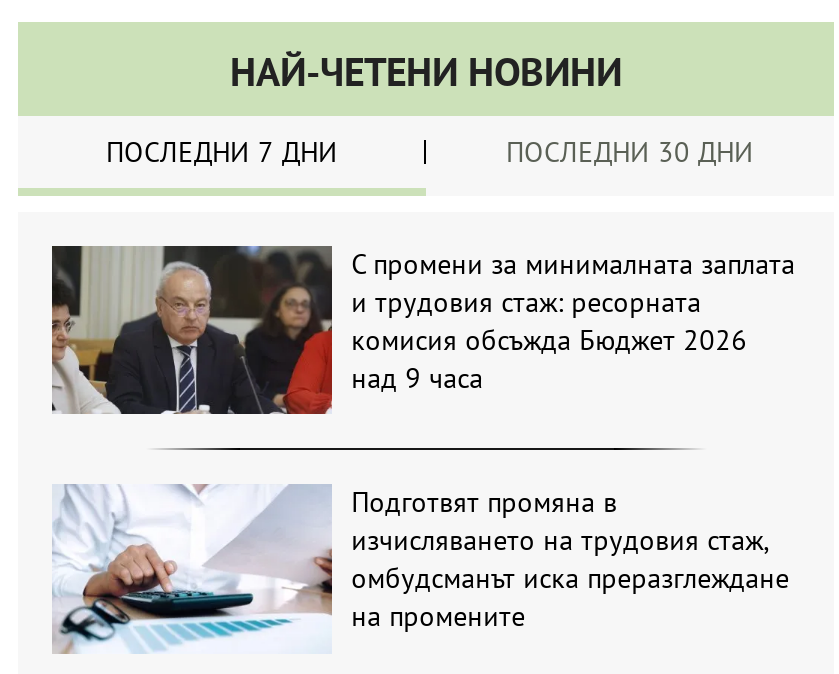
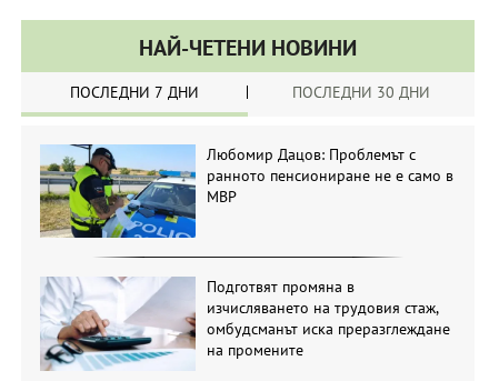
- [image]
- С промени за минималната заплата
- и трудовия стаж: ресорната
- комисия обсъжда Бюджет 2026
- над 9 часа
+ [image]
+ Любомир Дацов: Проблемът с
+ ранното пенсиониране не е само в
+ МВР
